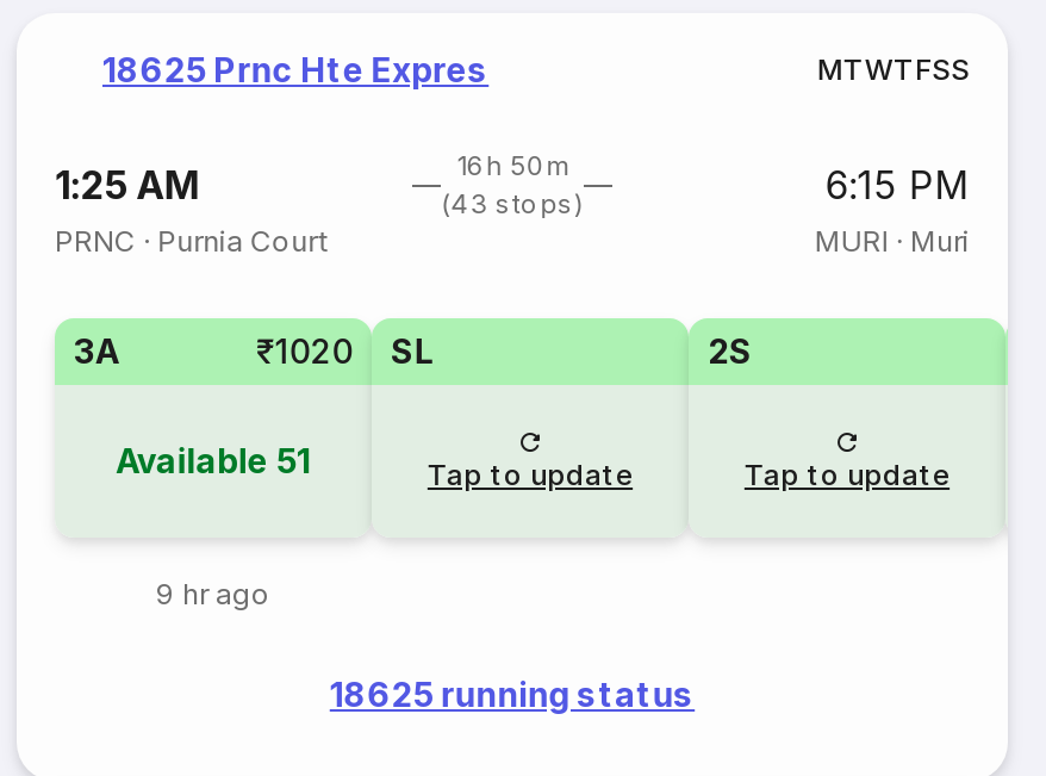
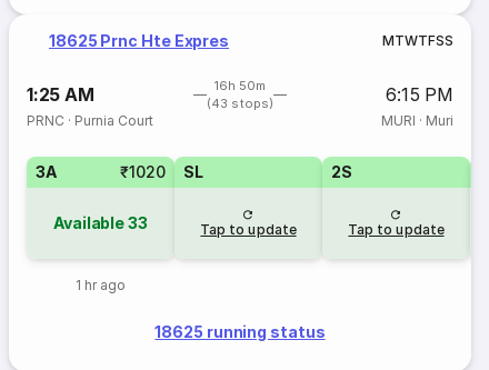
- Available 51
+ Available 33

- 9 hr ago
+ 1 hr ago
